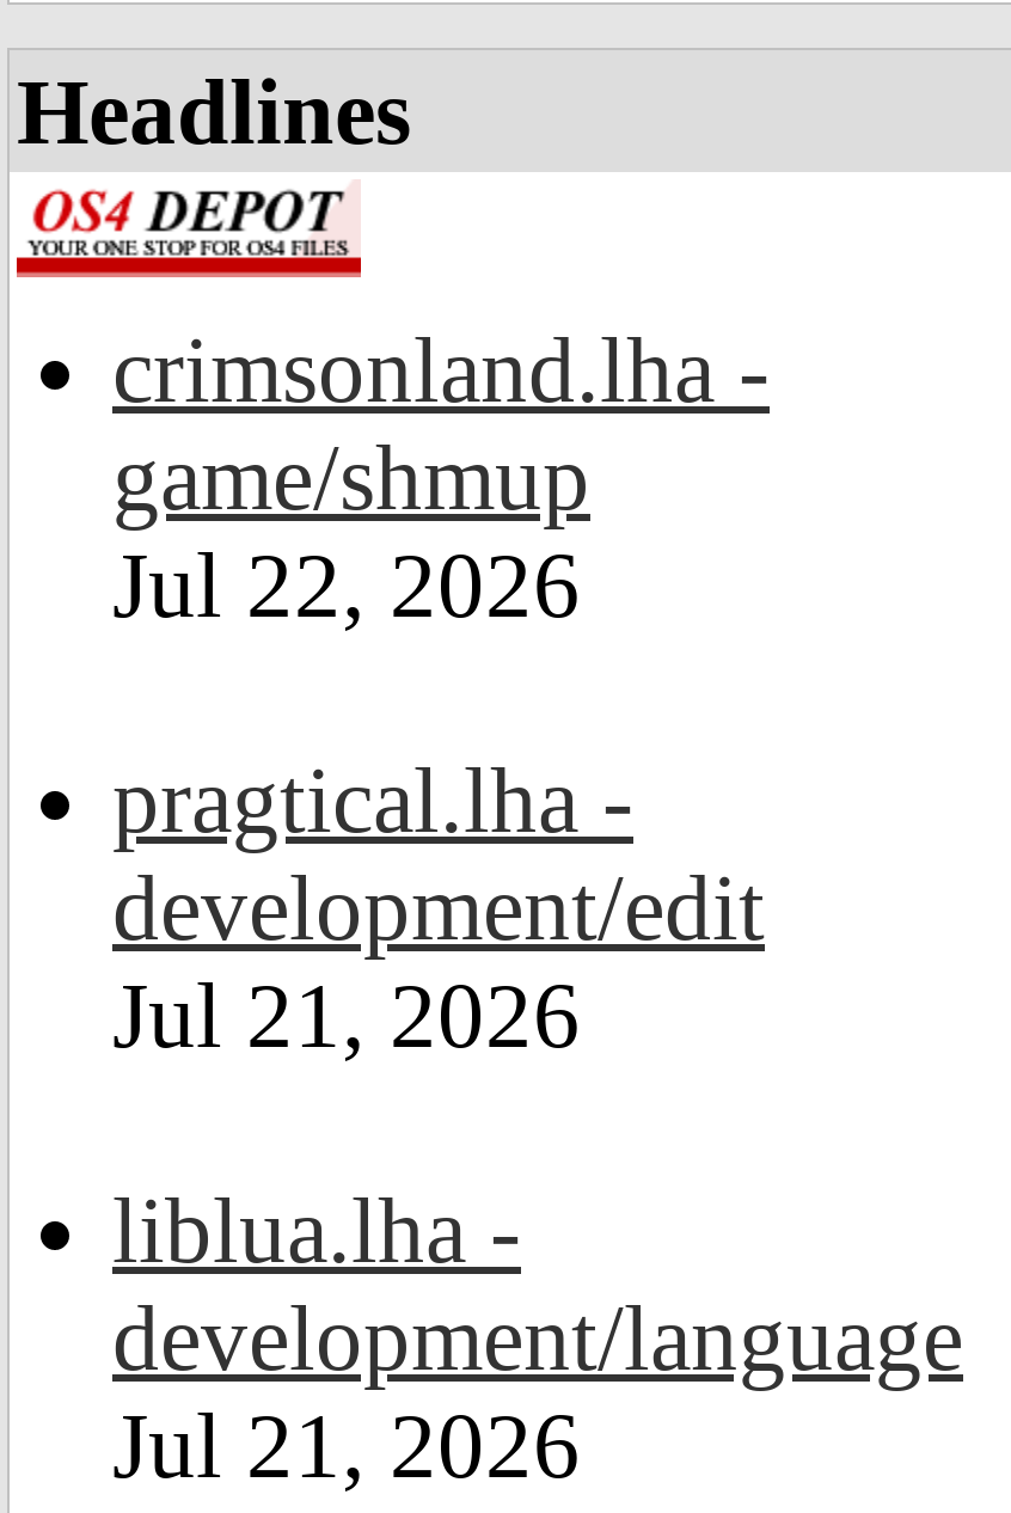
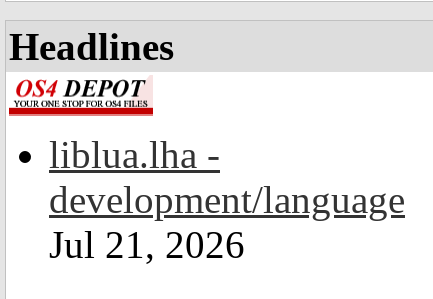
- crimsonland.lha -
- game/shmup
- Jul 22, 2026
- pragtical.lha -
- development/edit
- Jul 21, 2026
